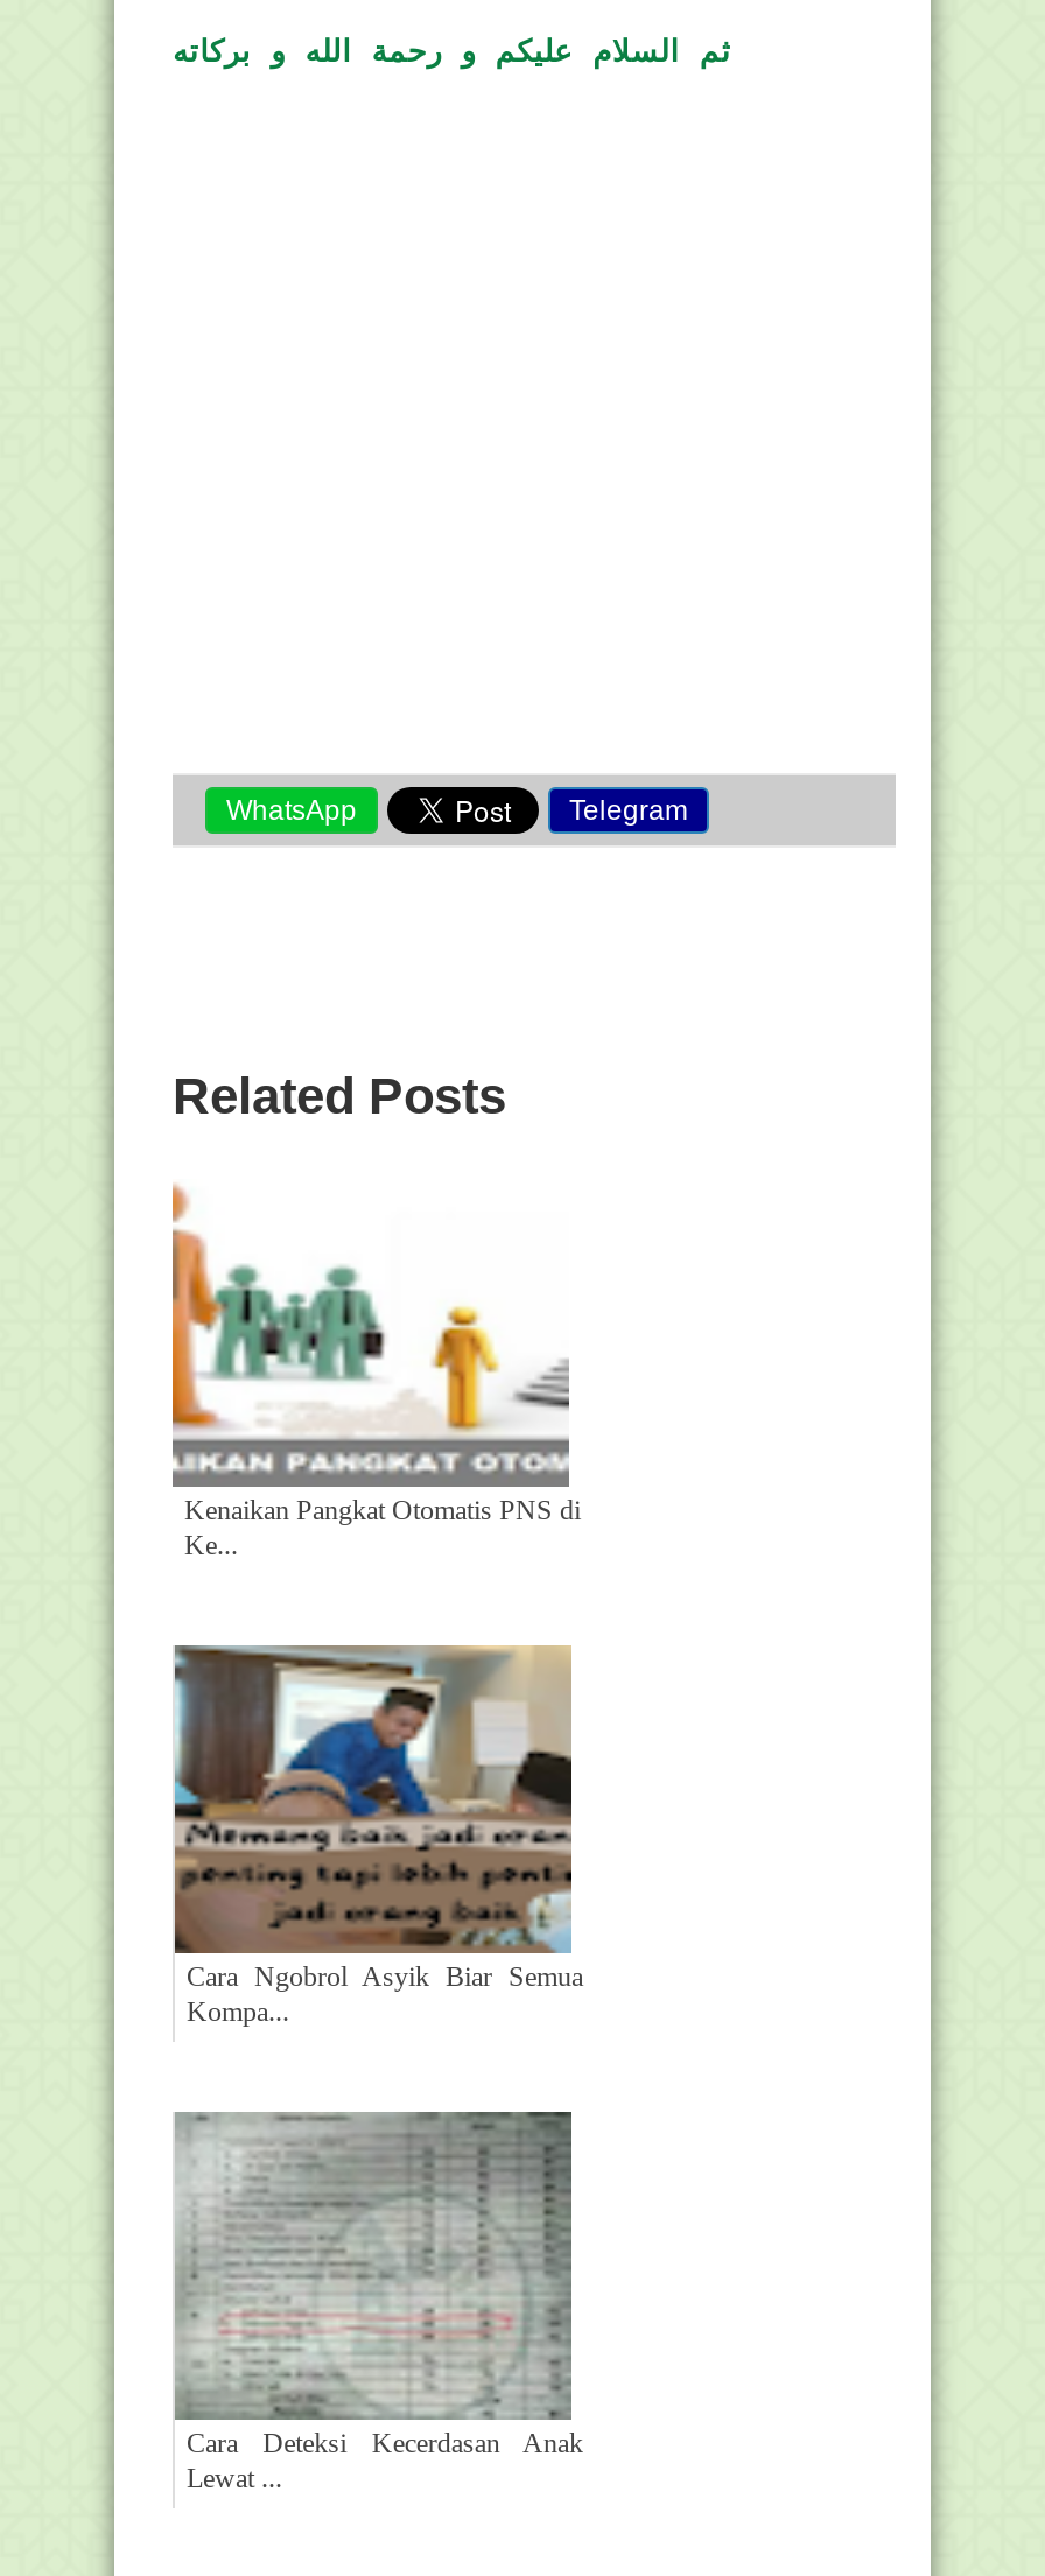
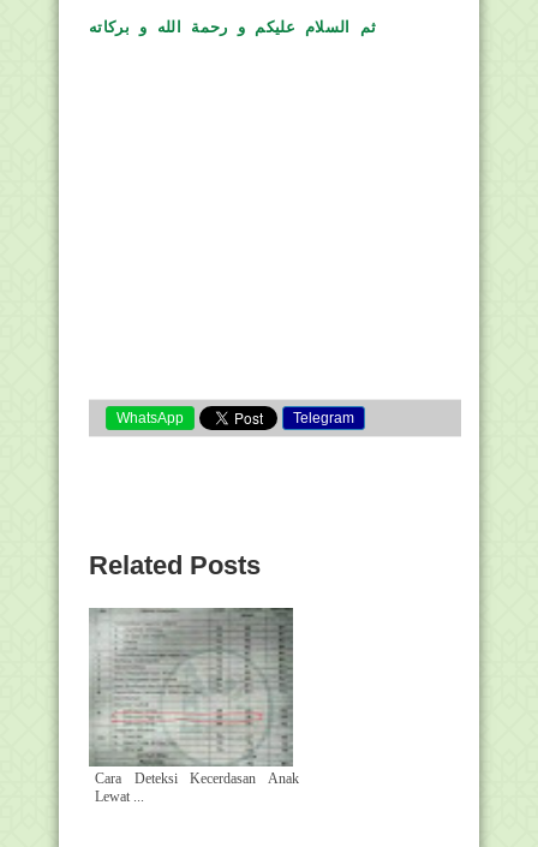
- [image]
- Kenaikan Pangkat Otomatis PNS di
- Ke...

- [image]
- Cara Ngobrol Asyik Biar Semua
- Kompa...
